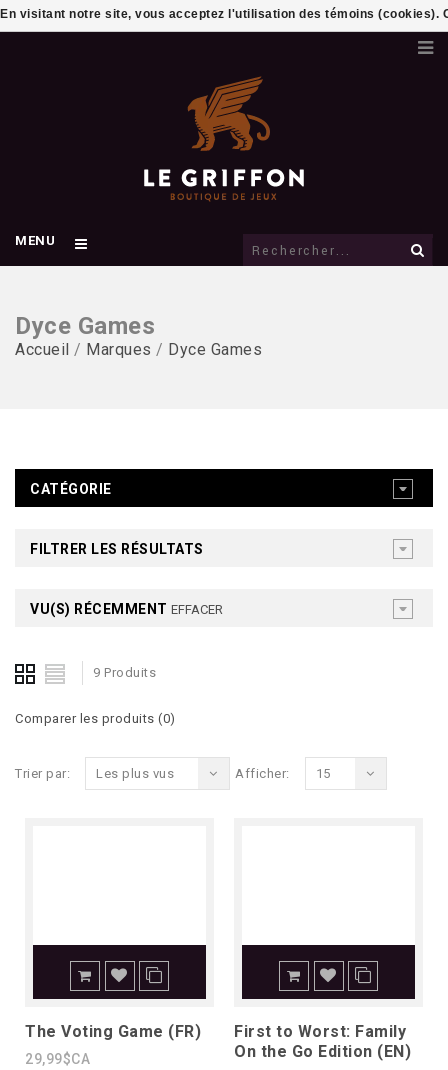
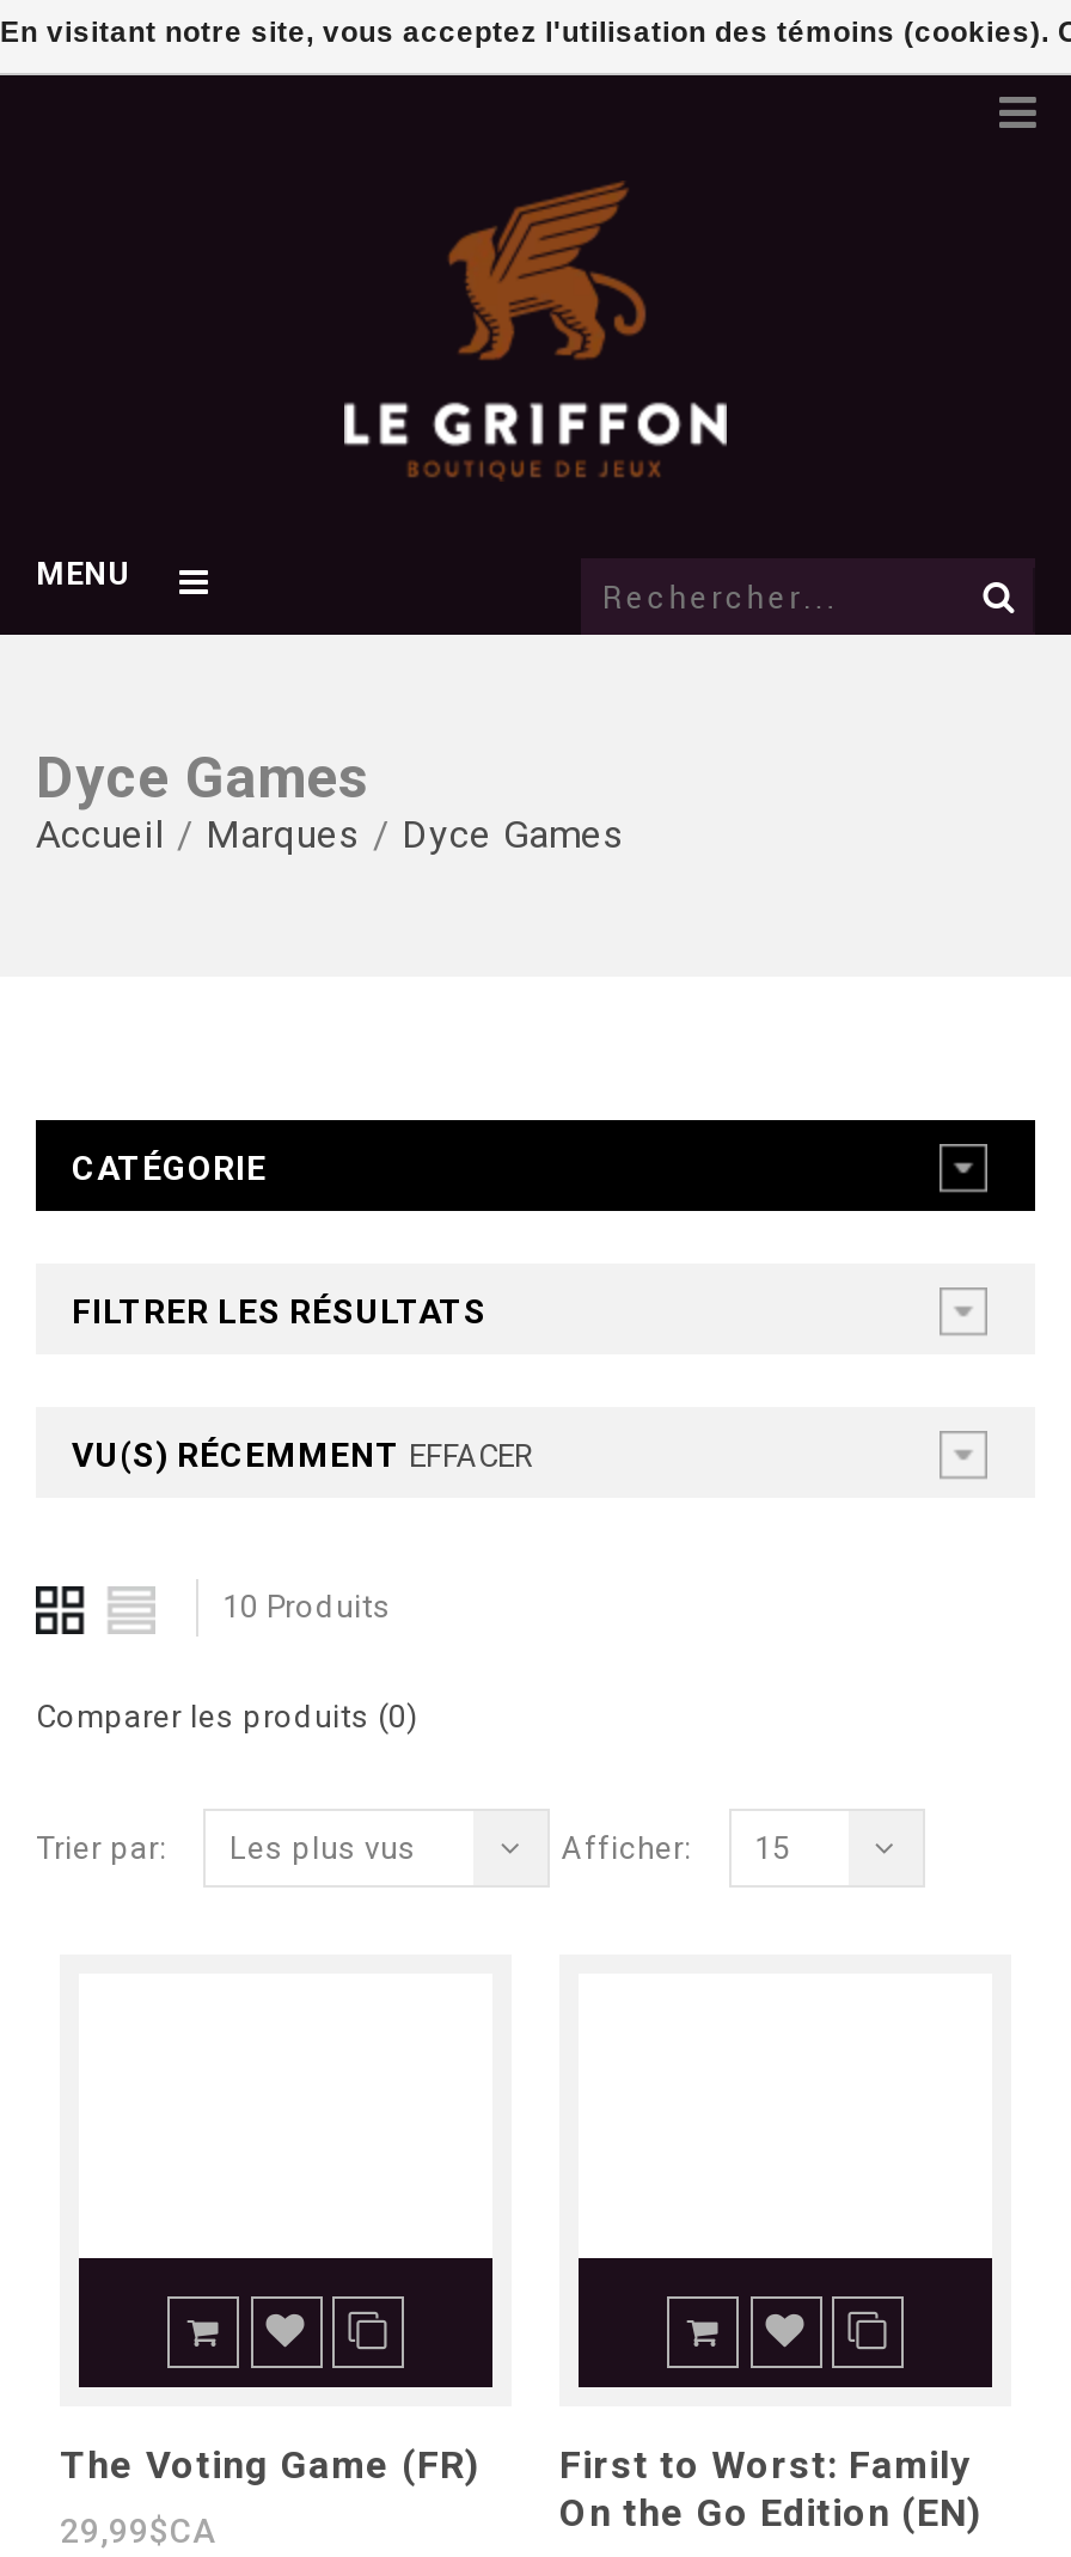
- 9 Produits
+ 10 Produits
